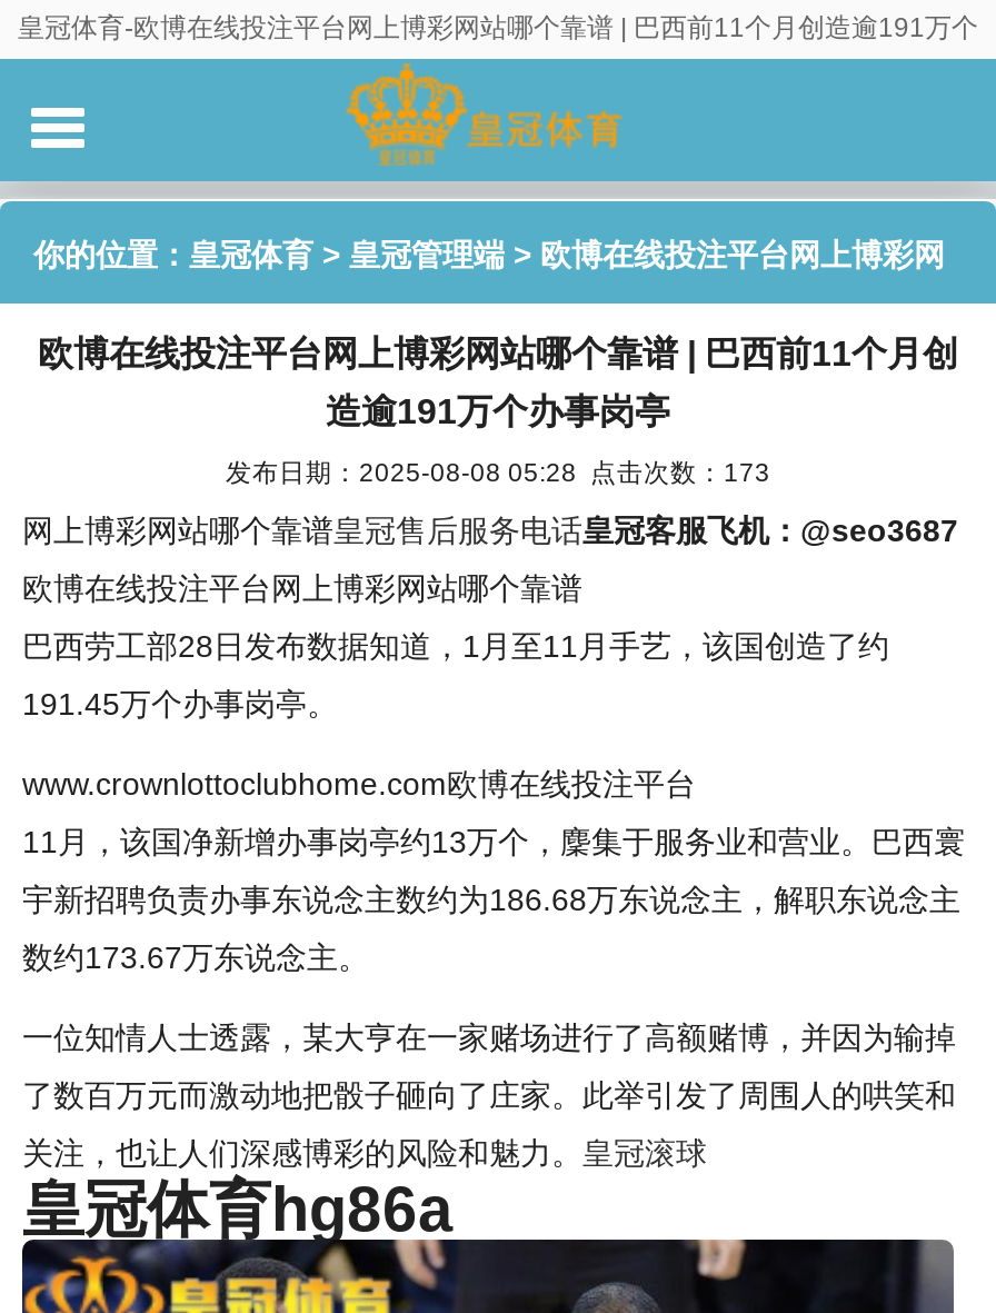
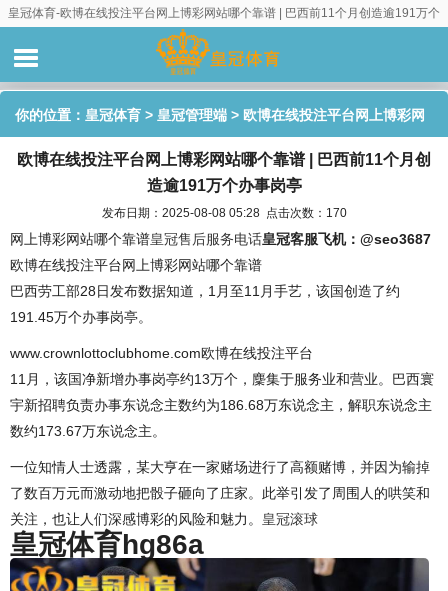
- 发布日期：2025-08-08 05:28 点击次数：173
+ 发布日期：2025-08-08 05:28 点击次数：170
